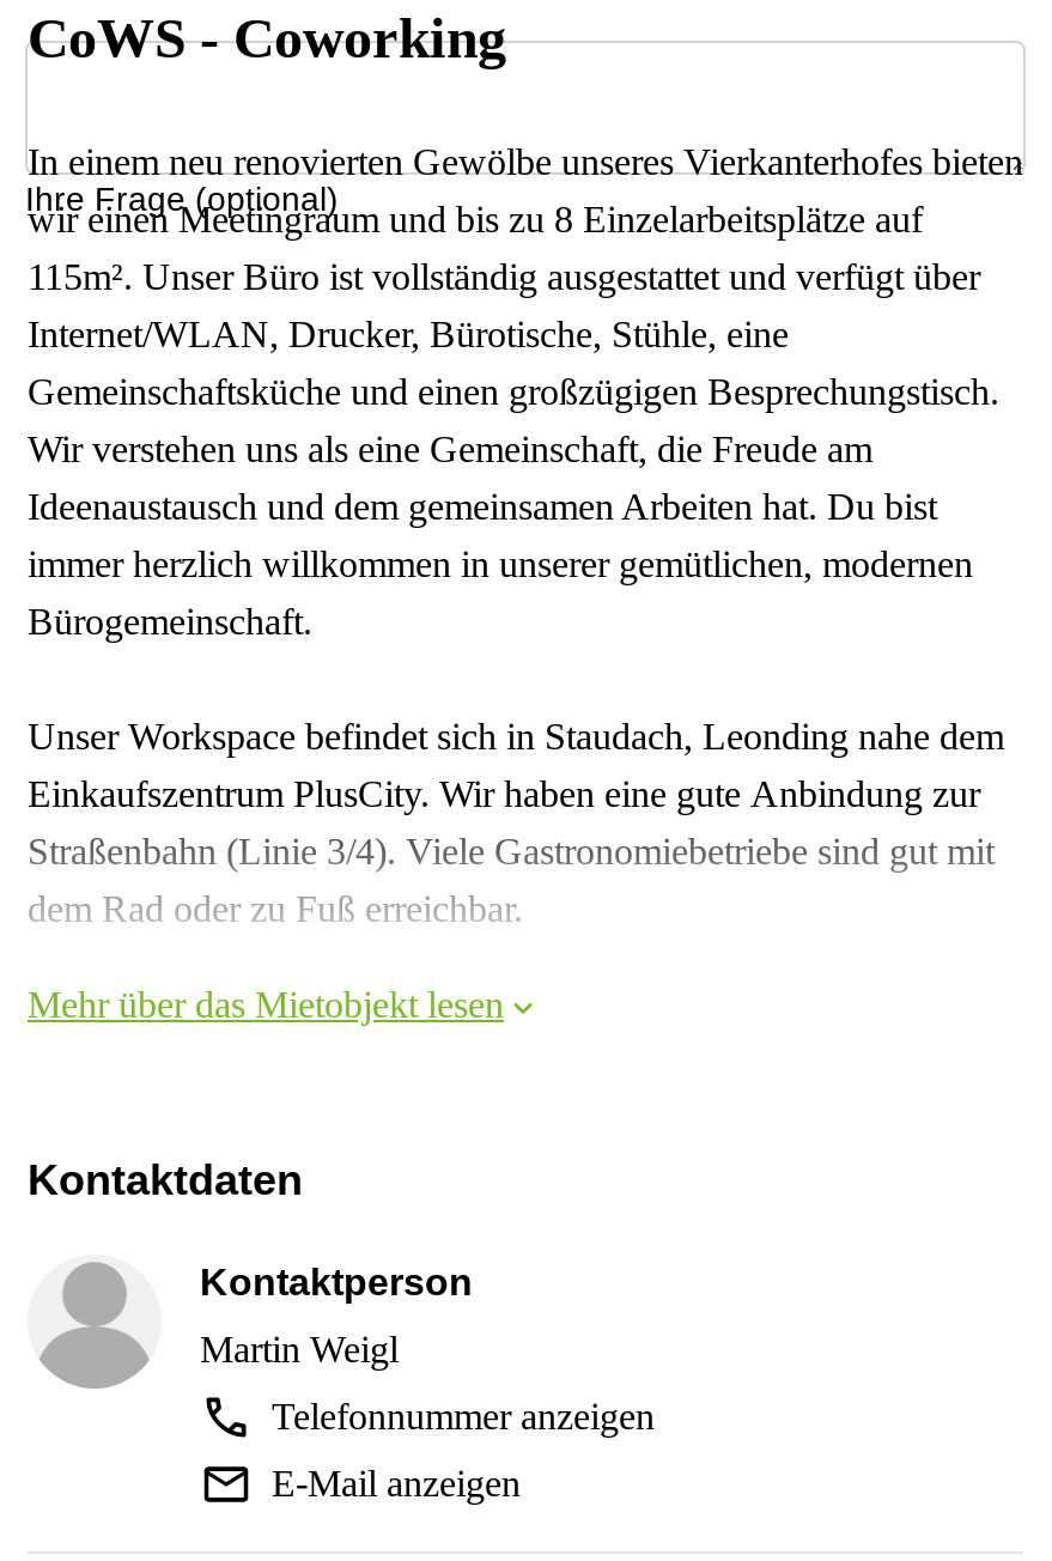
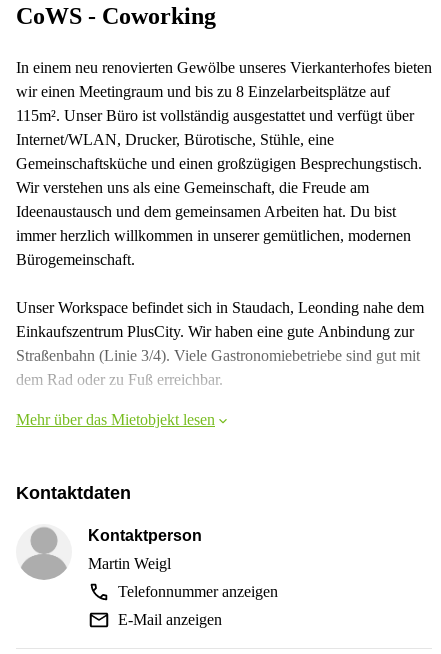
- Ihre Frage (optional)
